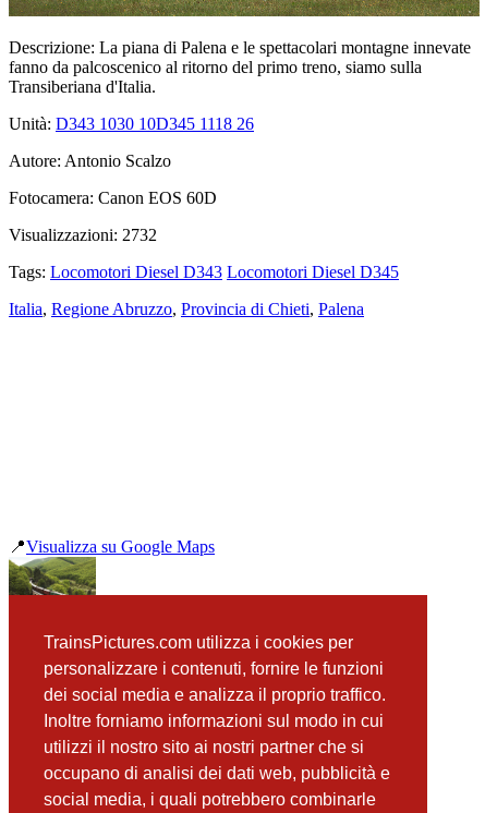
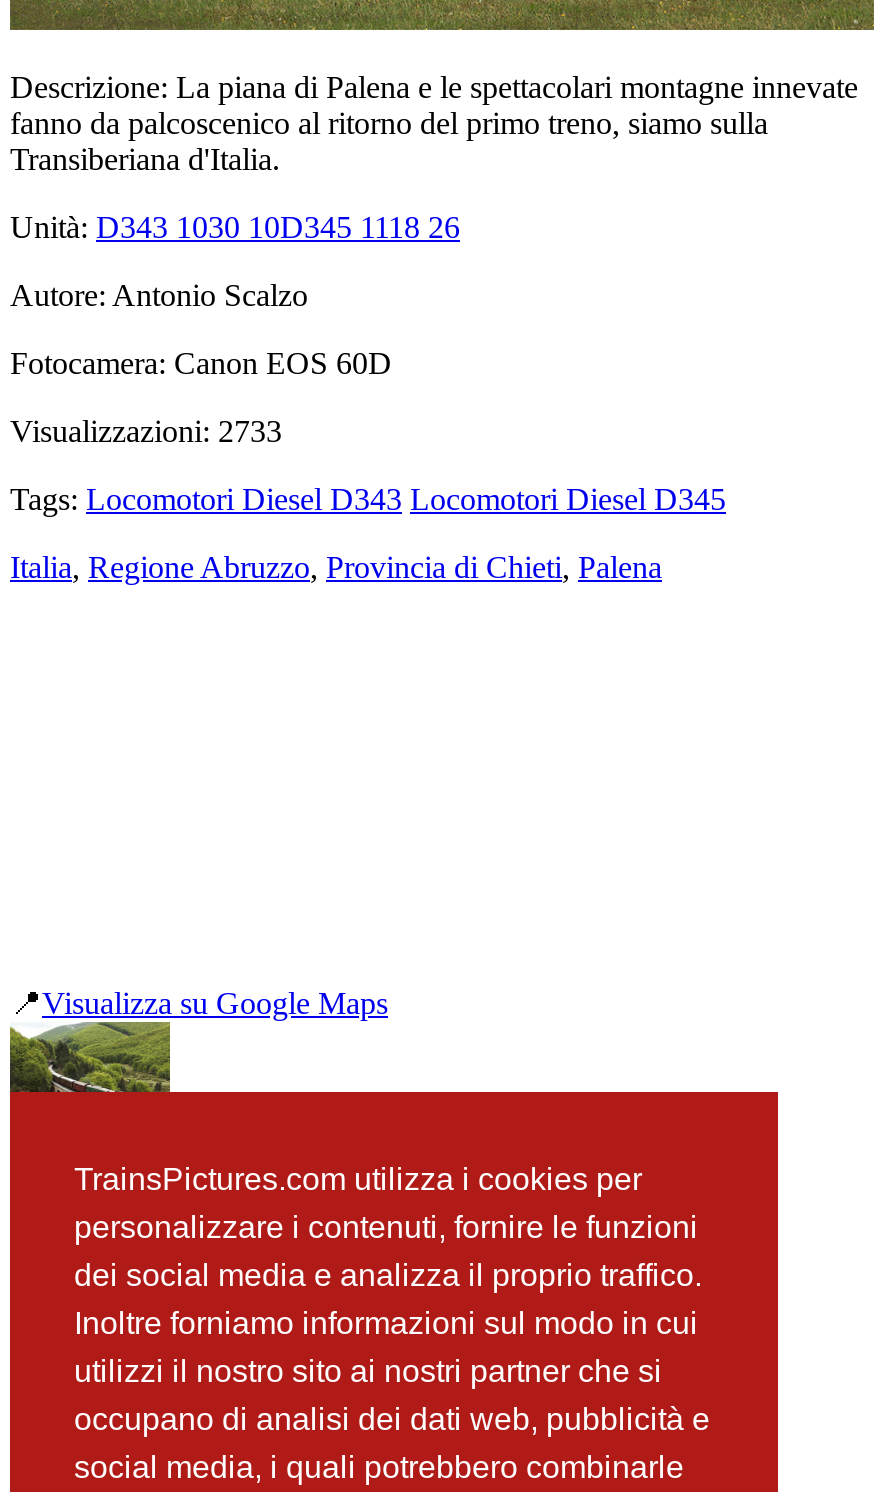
- Visualizzazioni: 2732
+ Visualizzazioni: 2733
